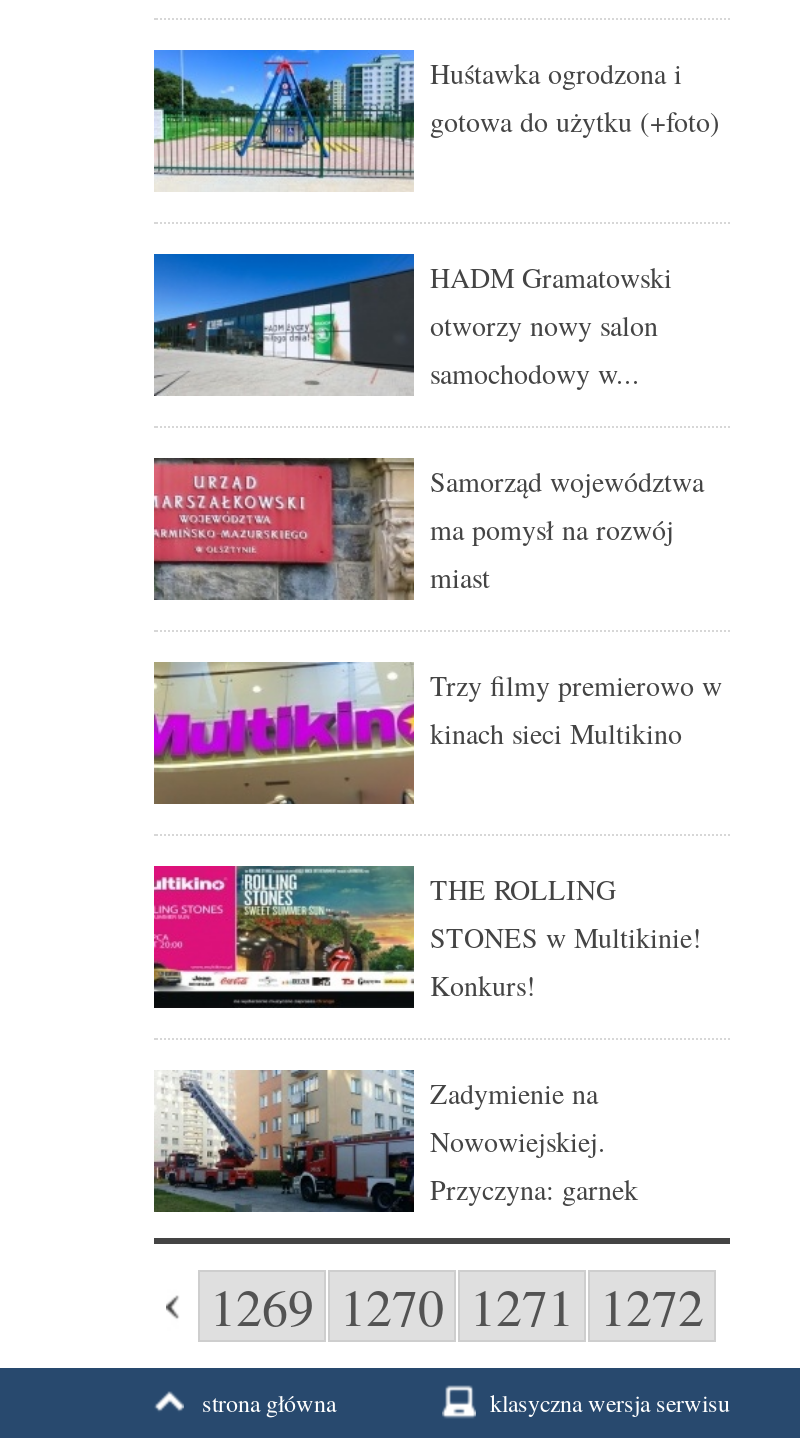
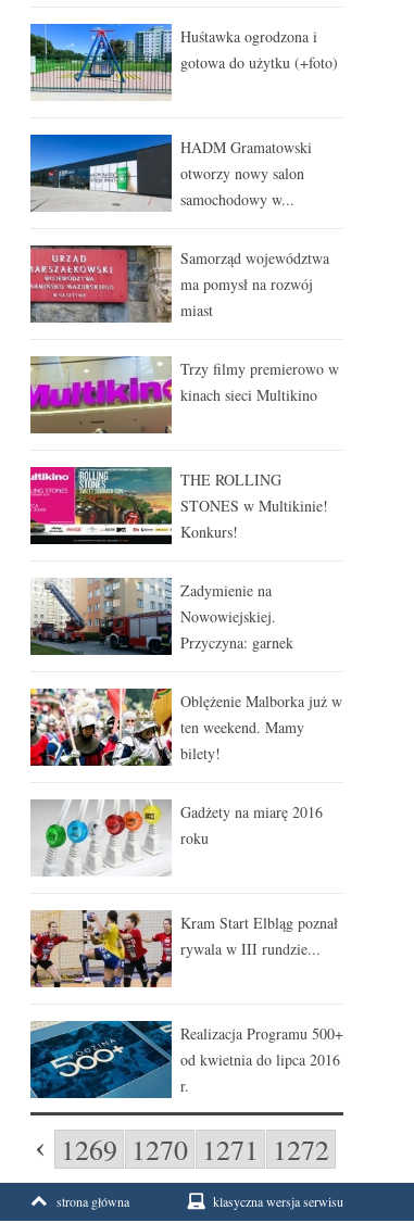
+ [image]
+ Oblężenie Malborka już w
+ ten weekend. Mamy
+ bilety!
+ Gadżety na miarę 2016
+ roku

+ [image]
+ Kram Start Elbląg poznał
+ rywala w III rundzie...

+ [image]
+ Realizacja Programu 500+
+ od kwietnia do lipca 2016
+ r.

+ [image]
